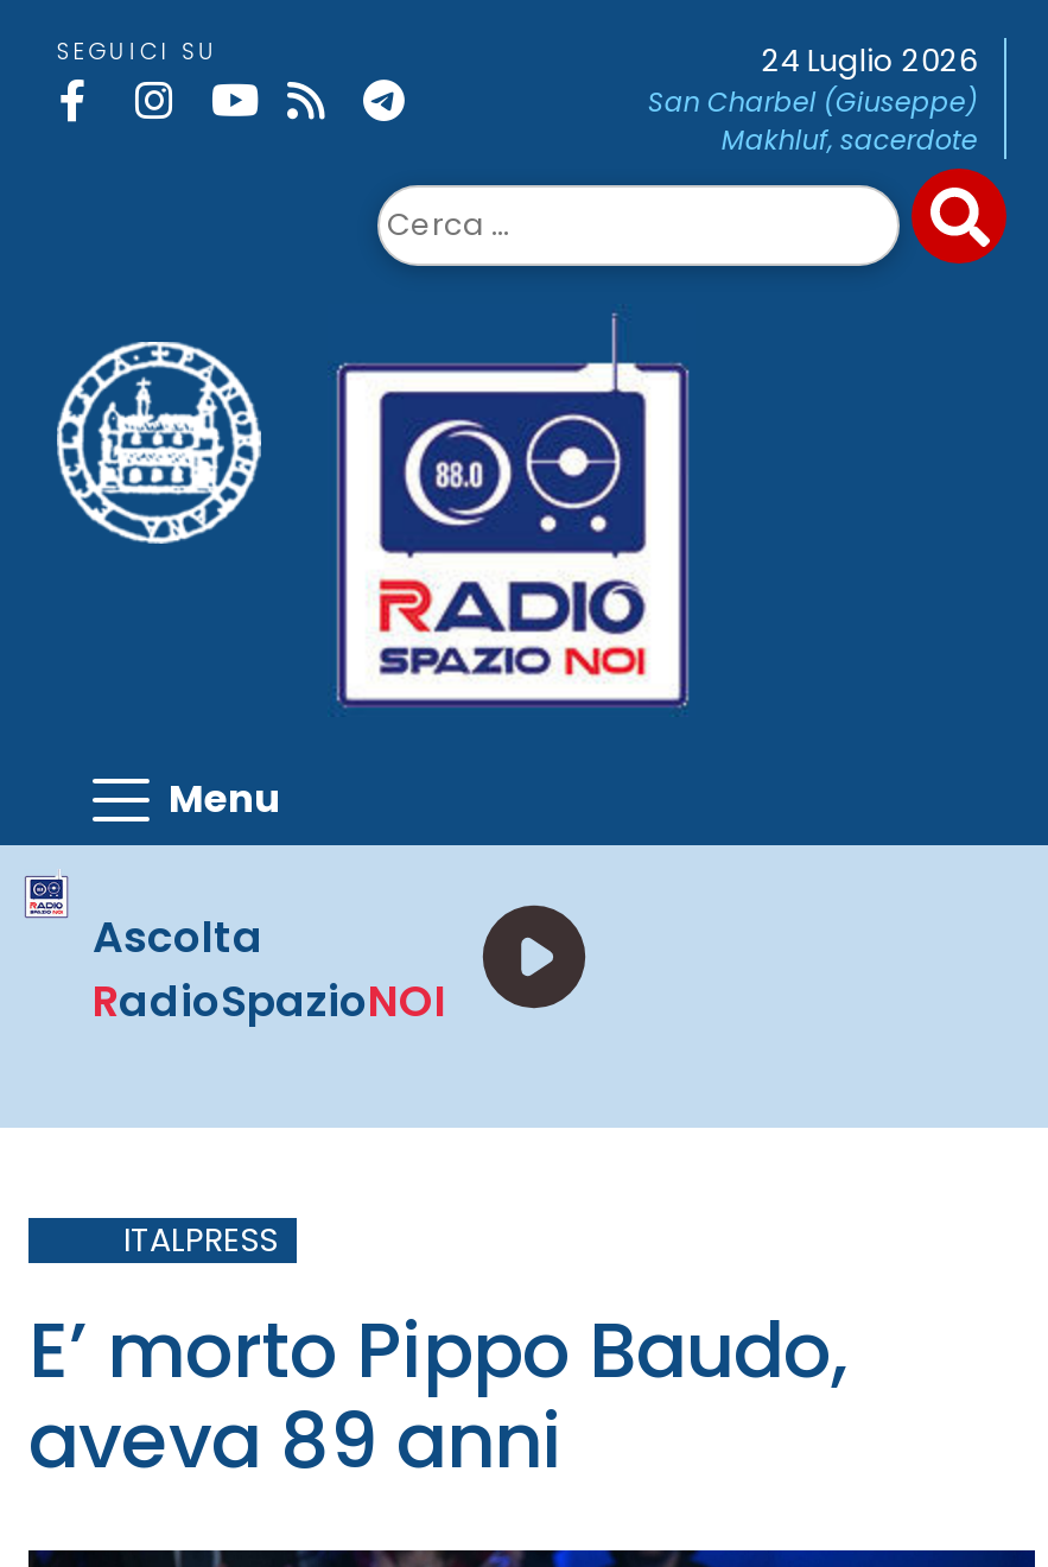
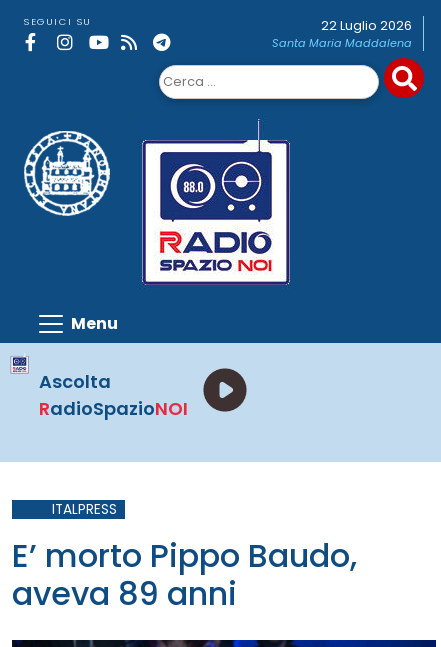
- 24 Luglio 2026
- San Charbel (Giuseppe)
- Makhluf, sacerdote
+ 22 Luglio 2026
+ Santa Maria Maddalena
